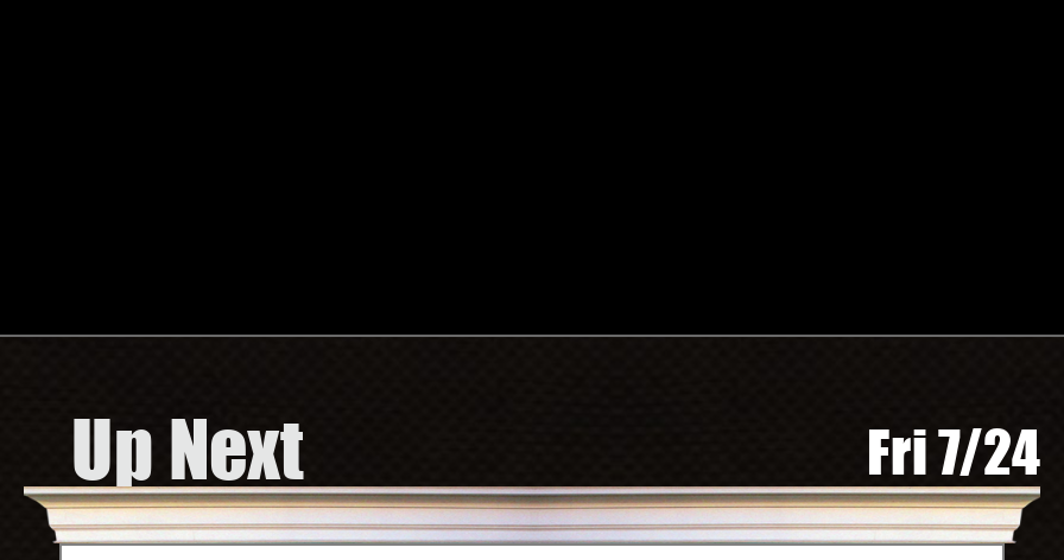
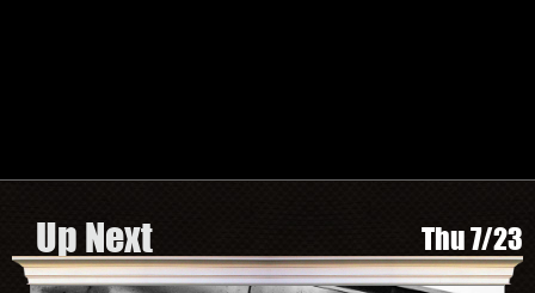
- Fri 7/24
+ Thu 7/23
